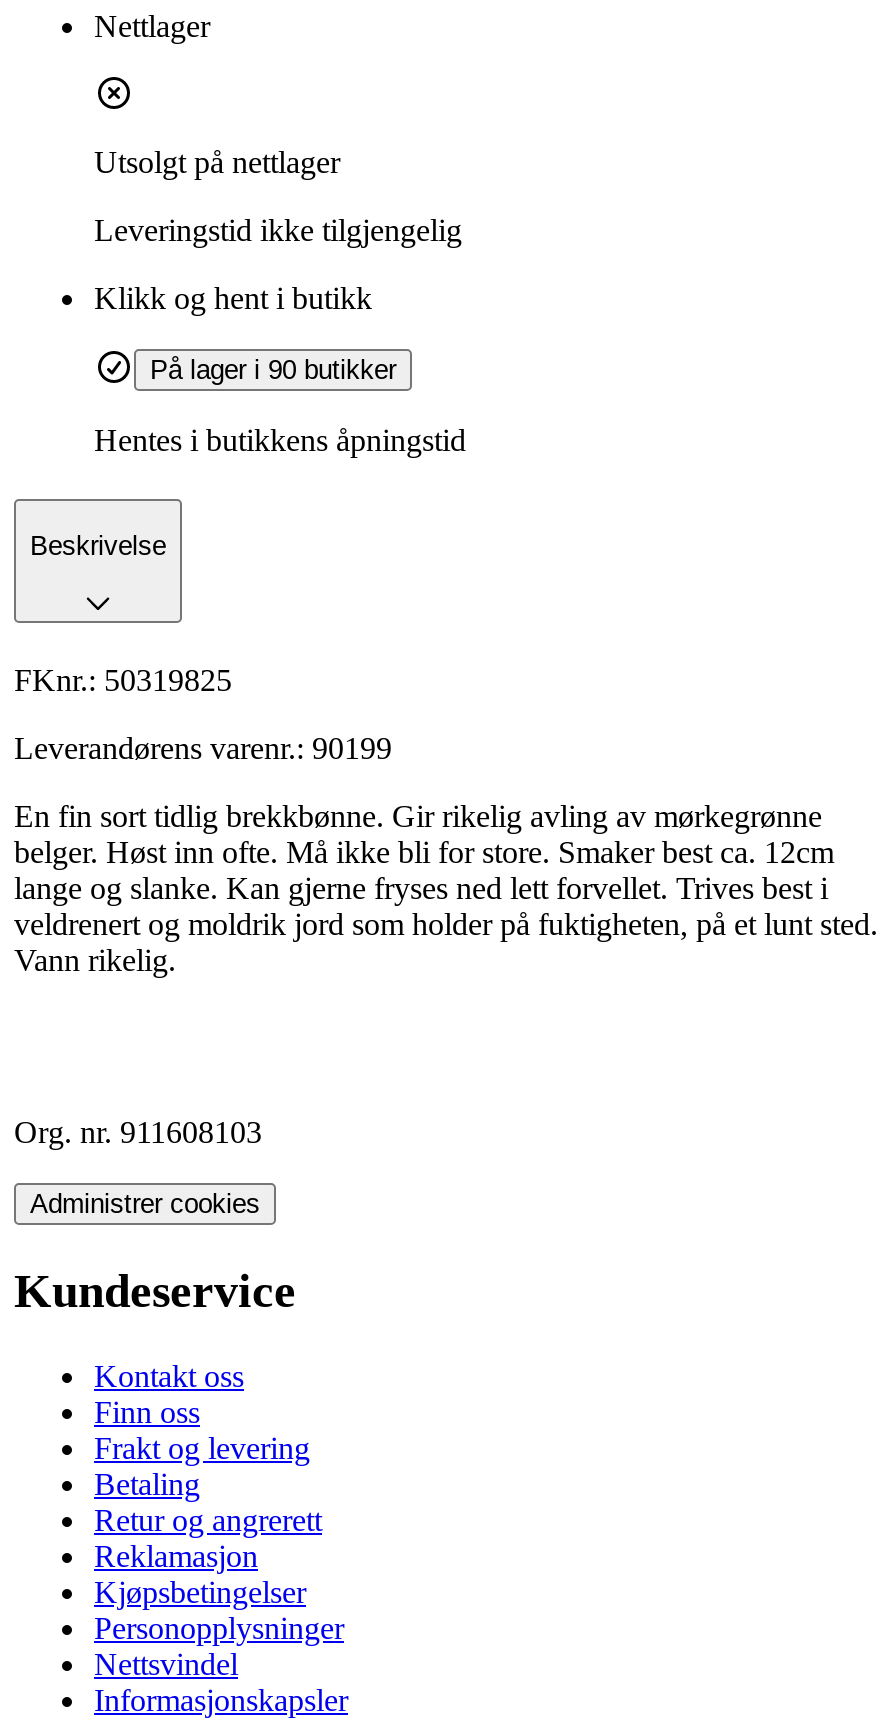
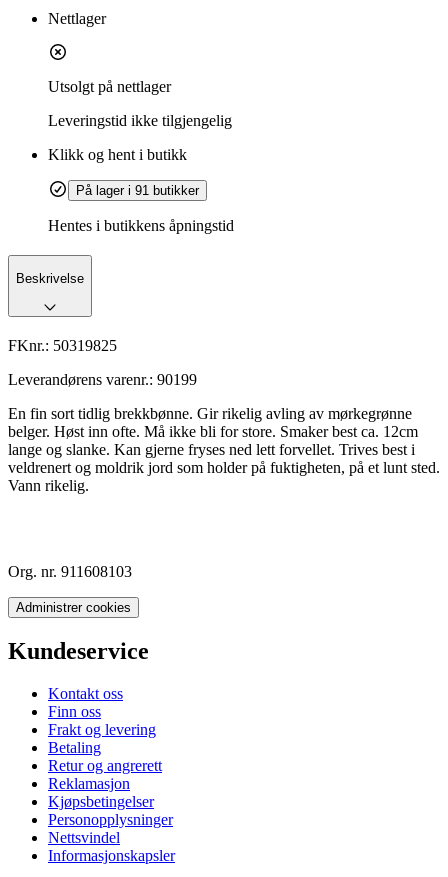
- På lager i 90 butikker
+ På lager i 91 butikker
